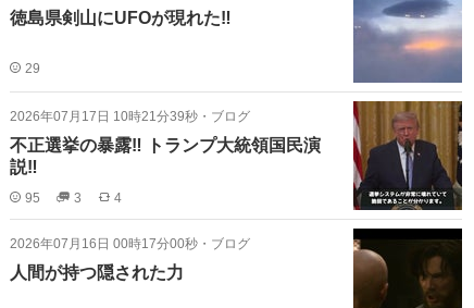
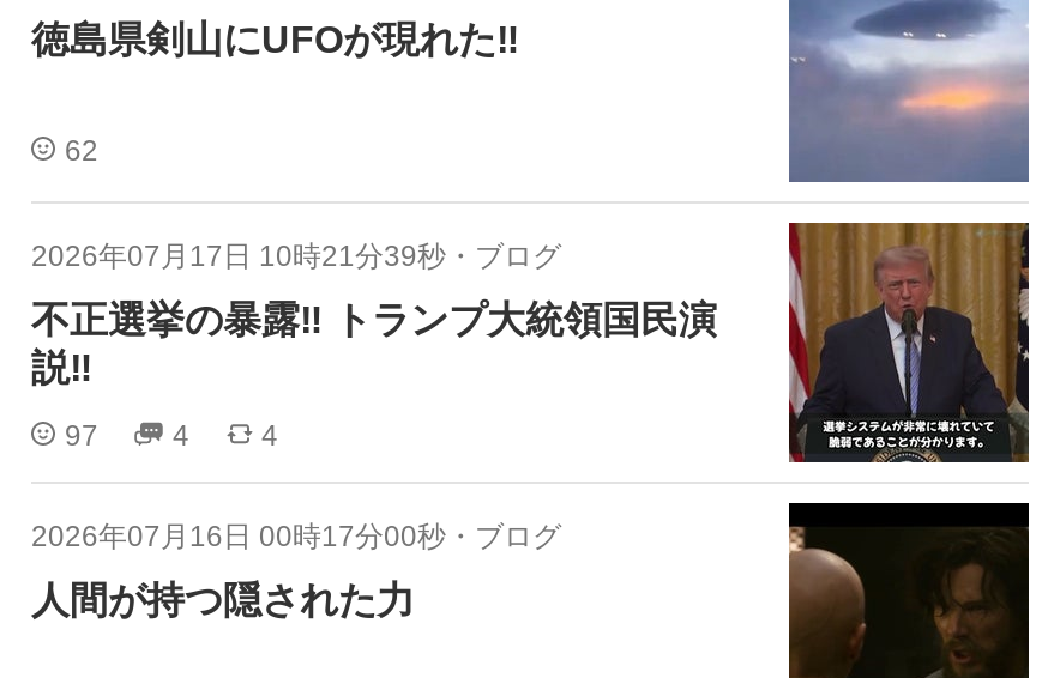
- 29
+ 62

- 95
+ 97

- 3
+ 4
